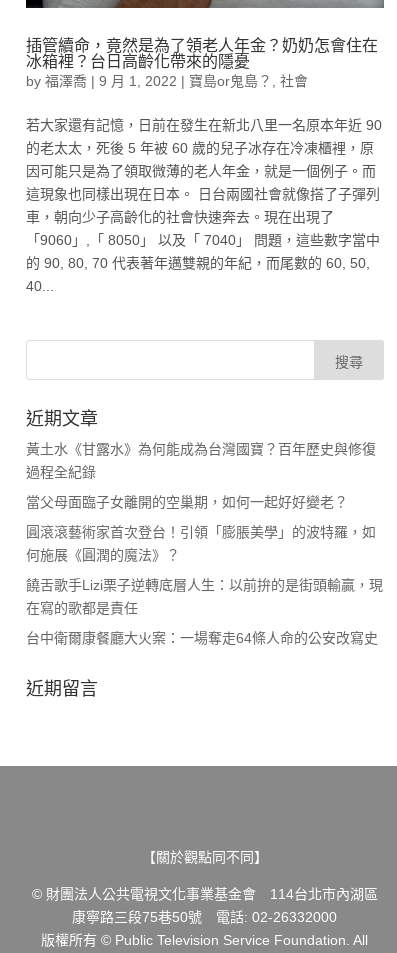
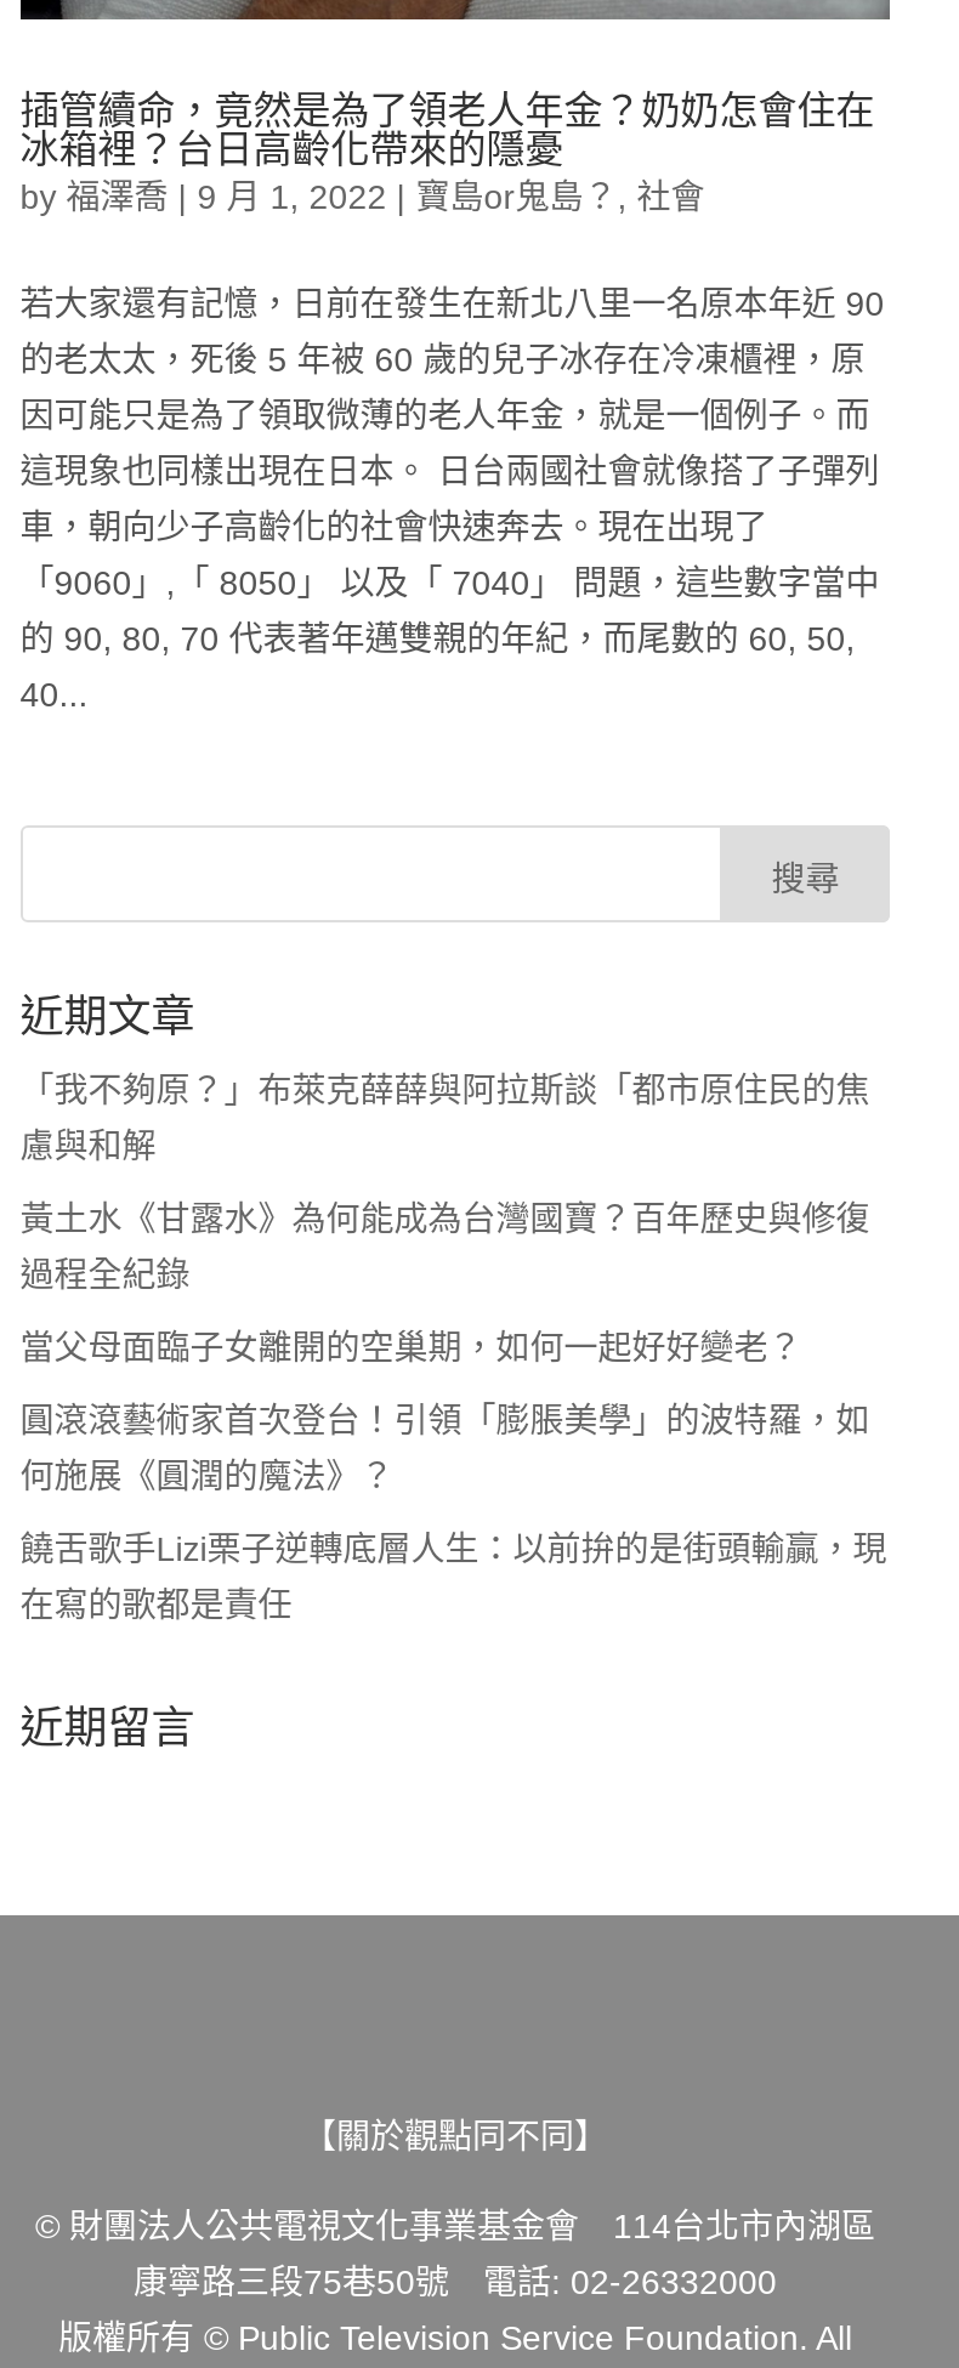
+ 「我不夠原？」布萊克薛薛與阿拉斯談「都市原住民的焦
+ 慮與和解

moved down: 黃土水《甘露水》為何能成為台灣國寶？百年歷史與修復 | 過程全紀錄 | 當父母面臨子女離開的空巢期，如何一起好好變老？ | 圓滾滾藝術家首次登台！引領「膨脹美學」的波特羅，如 | 何施展《圓潤的魔法》？ | 饒舌歌手Lizi栗子逆轉底層人生：以前拚的是街頭輸贏，現 | 在寫的歌都是責任

- 台中衛爾康餐廳大火案：一場奪走64條人命的公安改寫史
